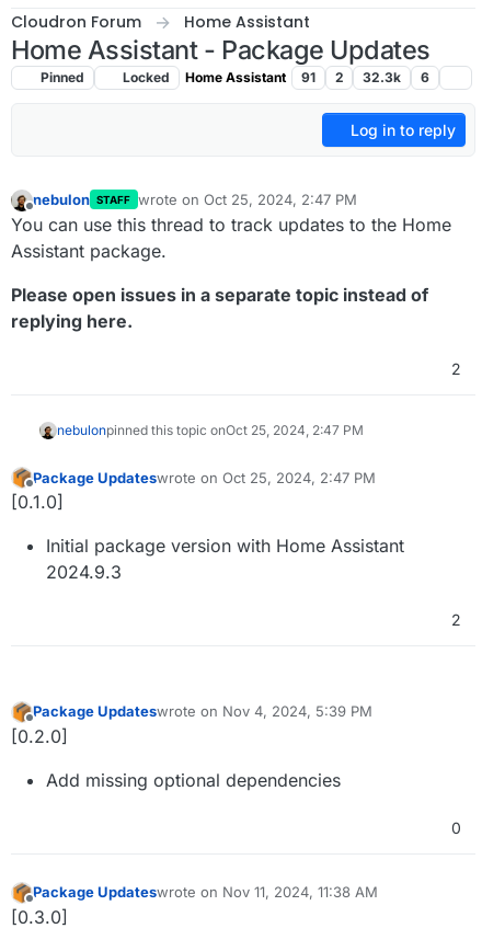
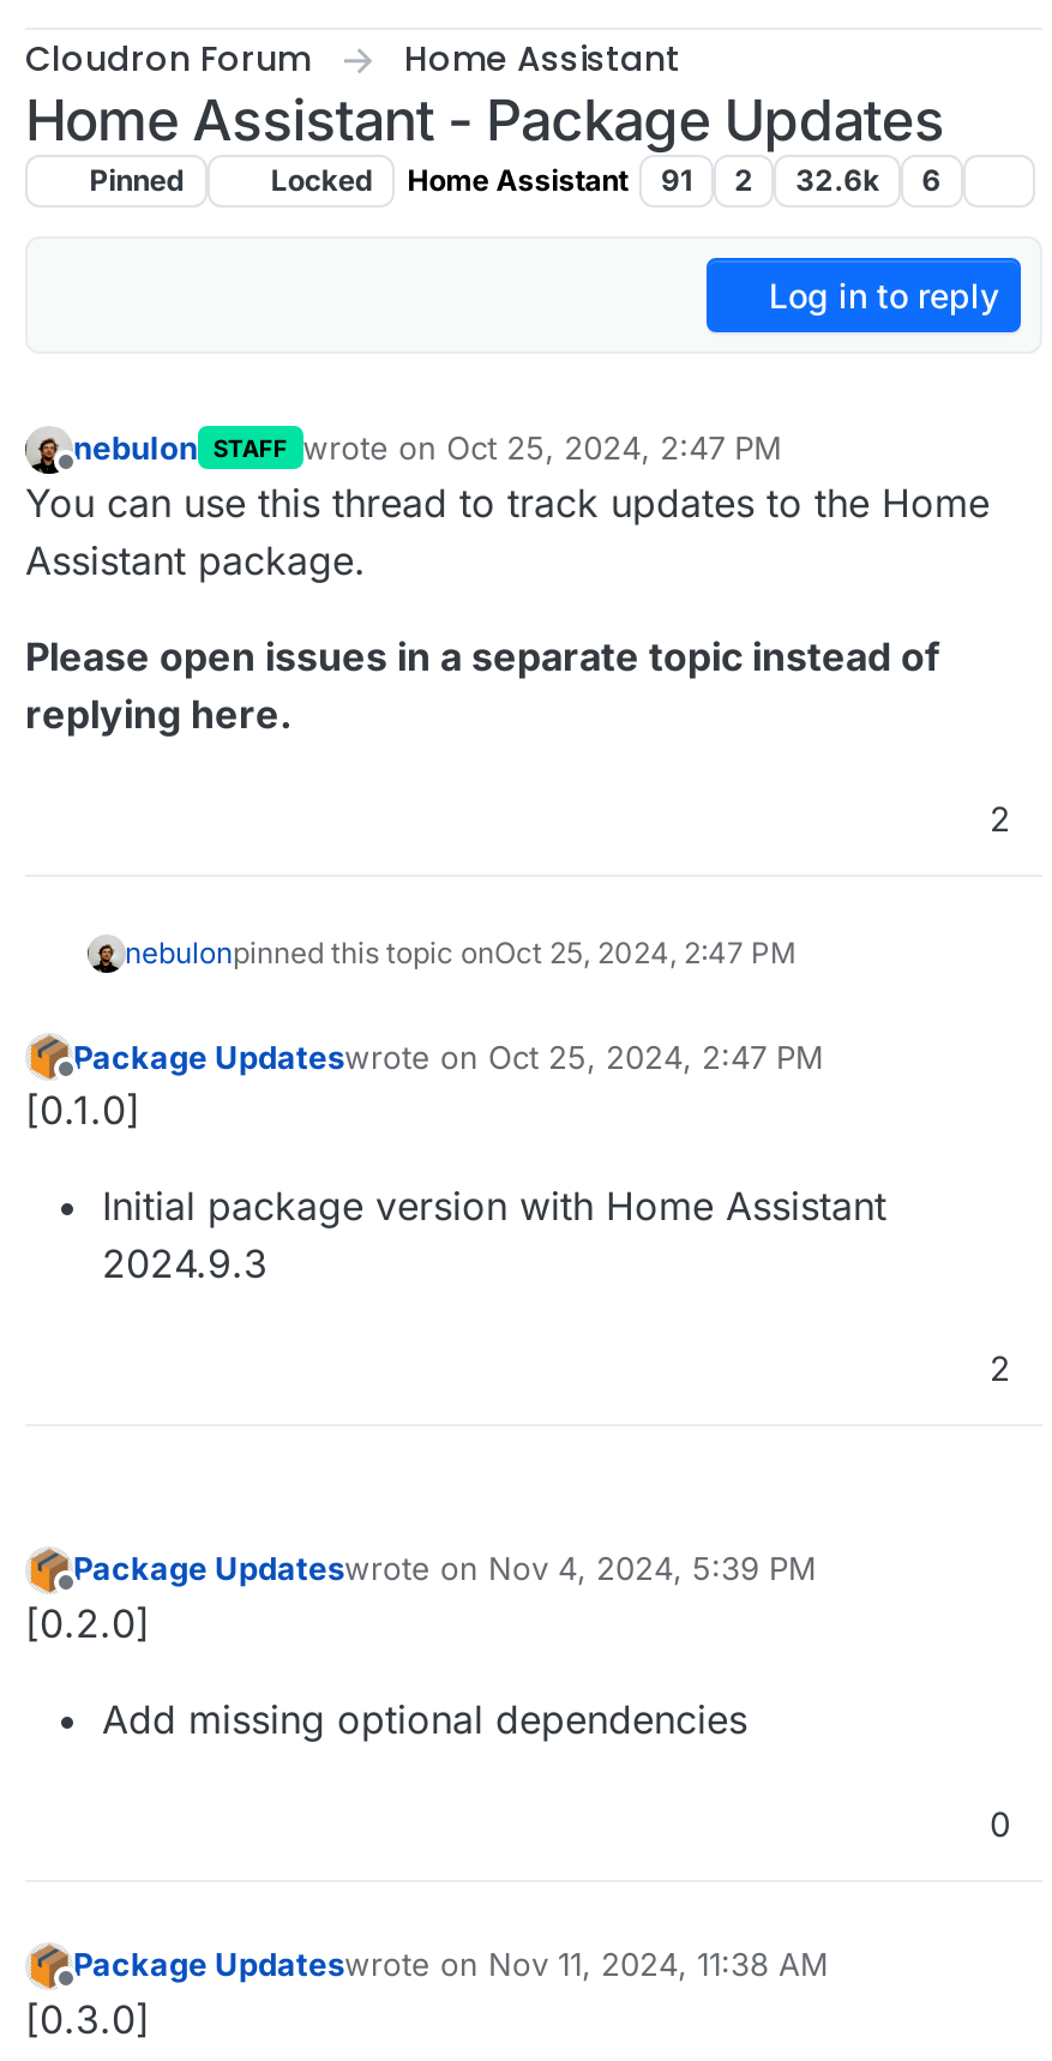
- Locked Home Assistant 91 2 32.3k 6
+ Locked Home Assistant 91 2 32.6k 6
